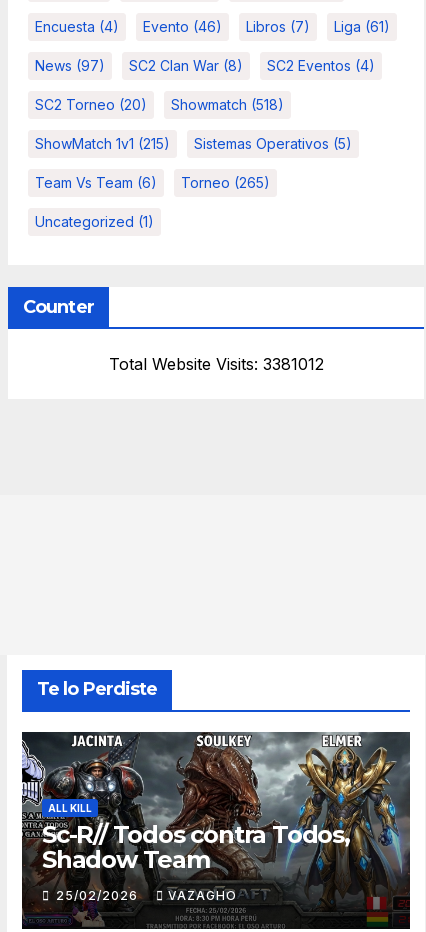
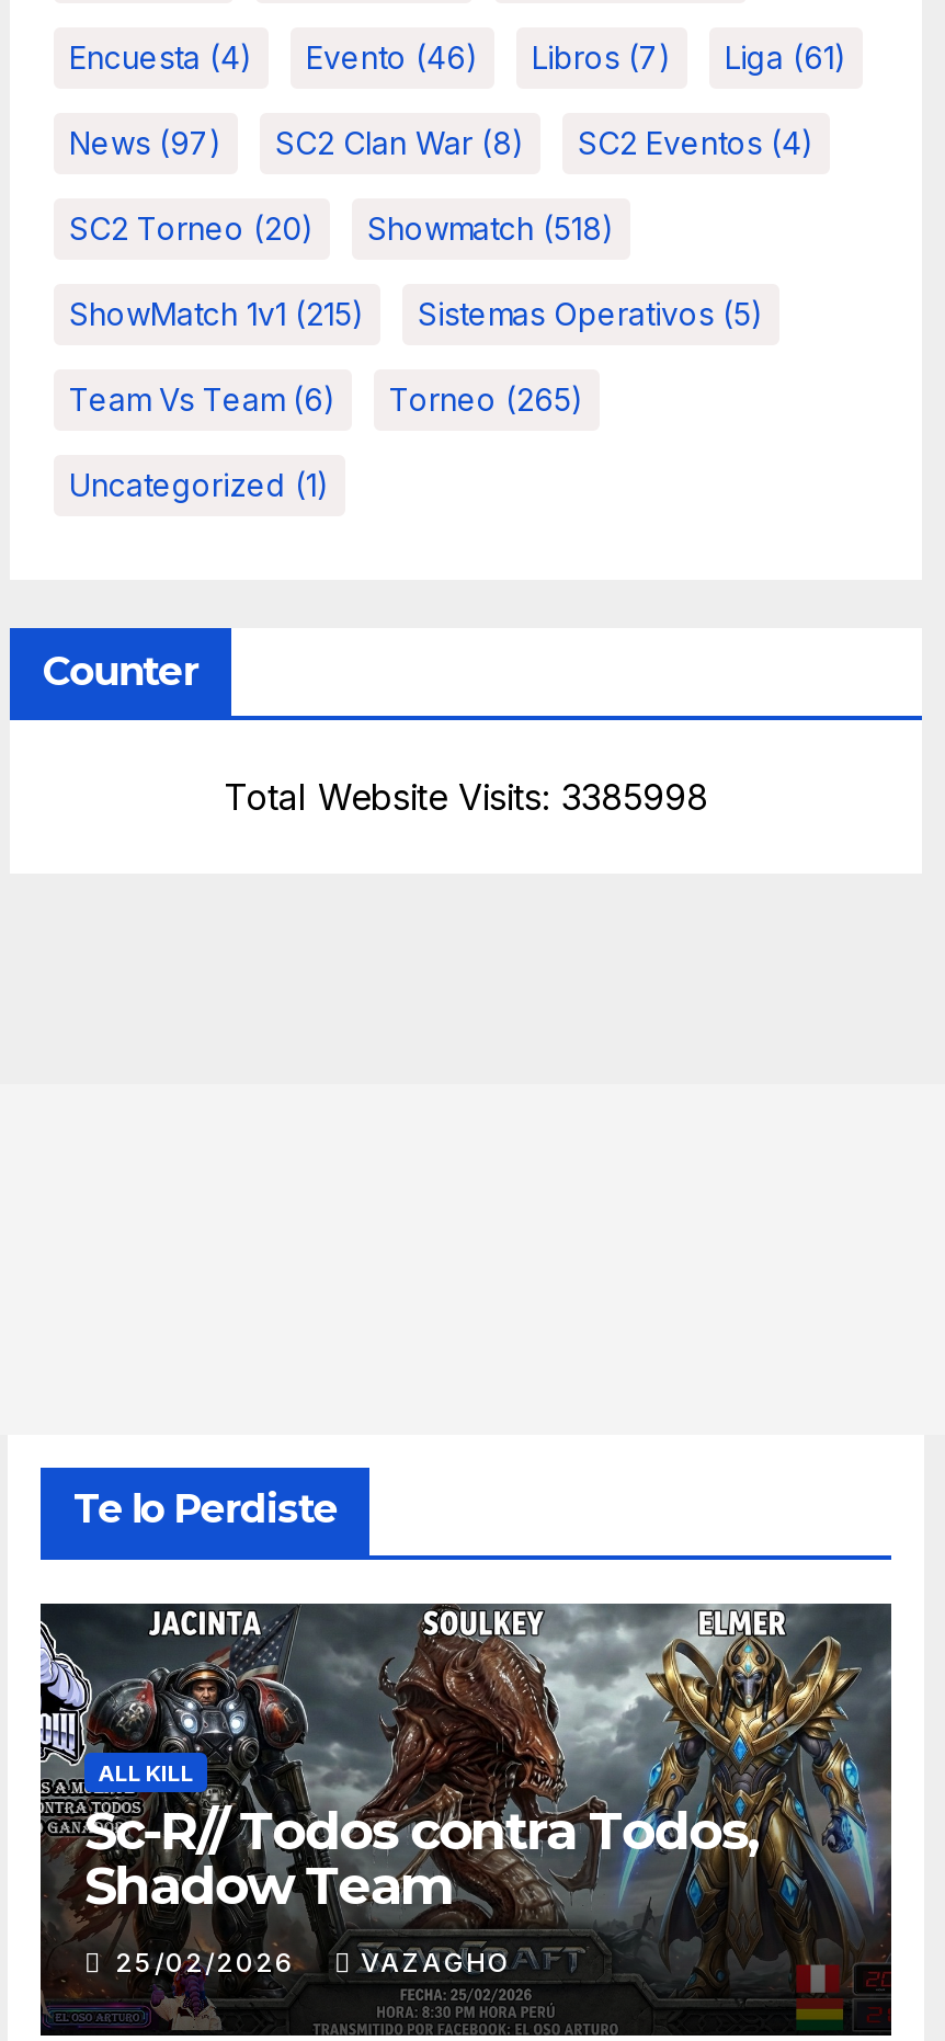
- Total Website Visits: 3381012
+ Total Website Visits: 3385998
